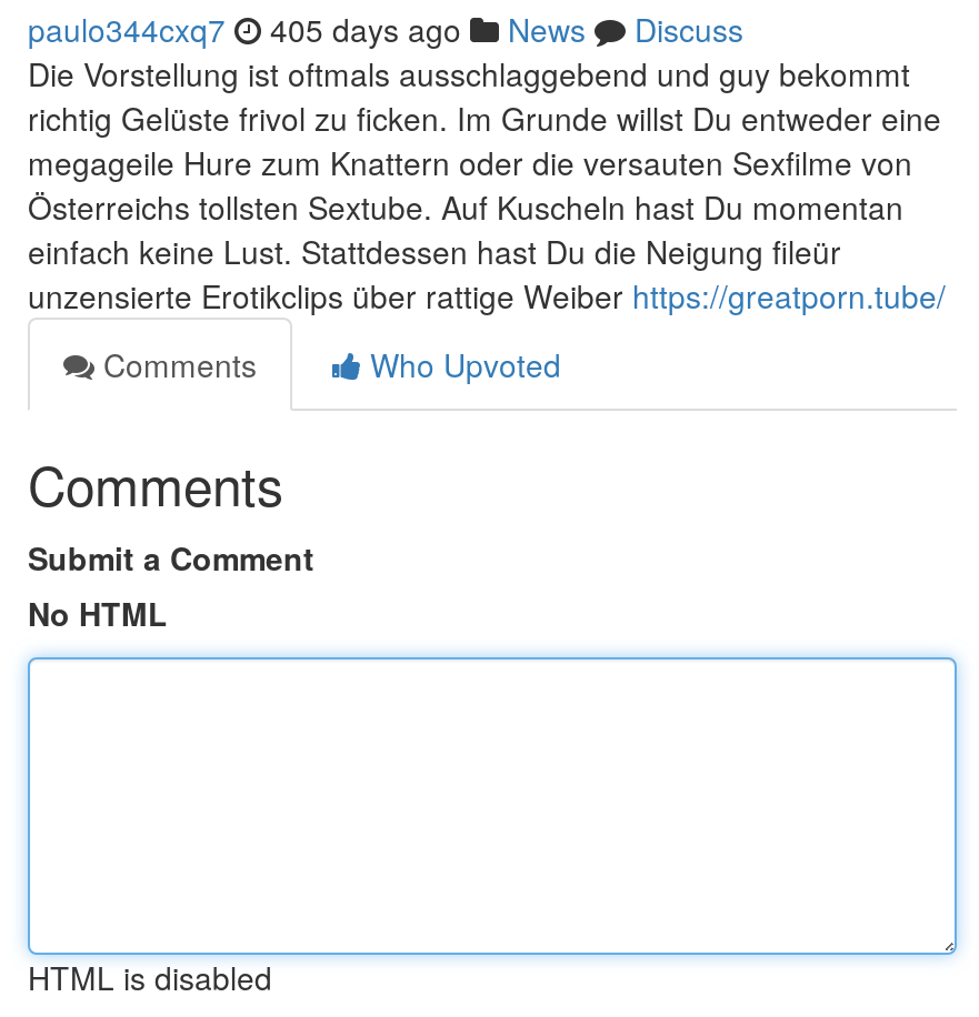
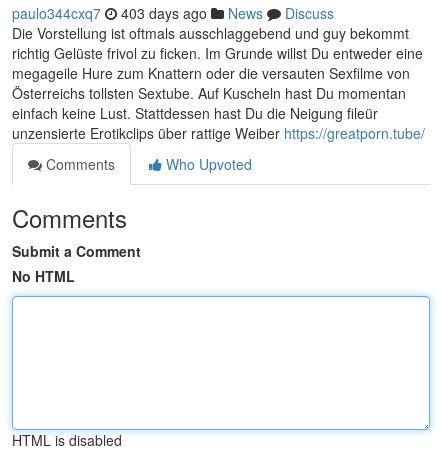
- paulo344cxq7 405 days ago News Discuss
+ paulo344cxq7 403 days ago News Discuss
